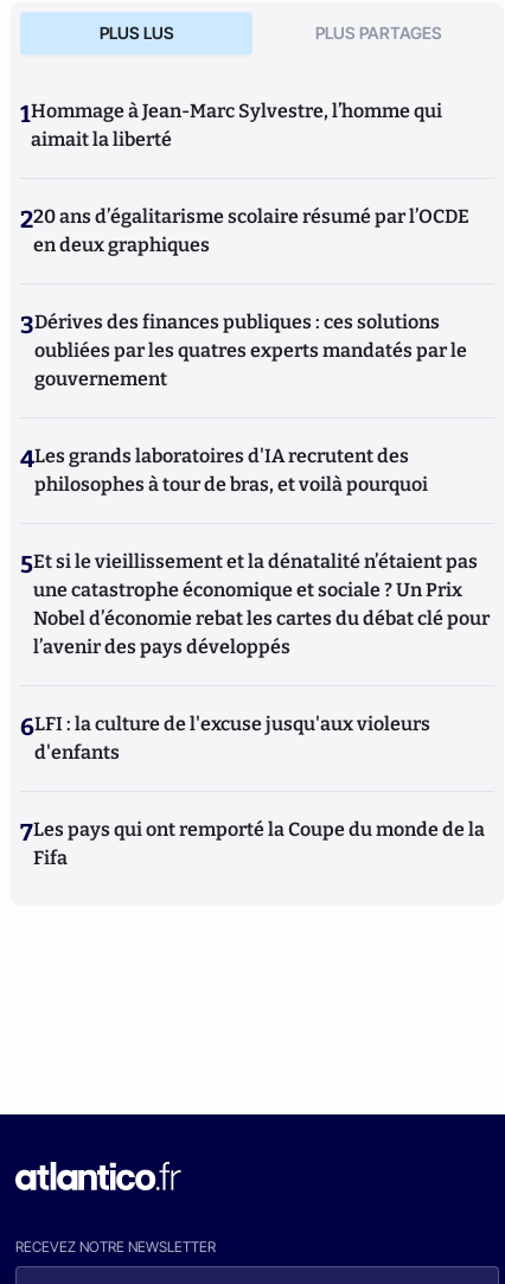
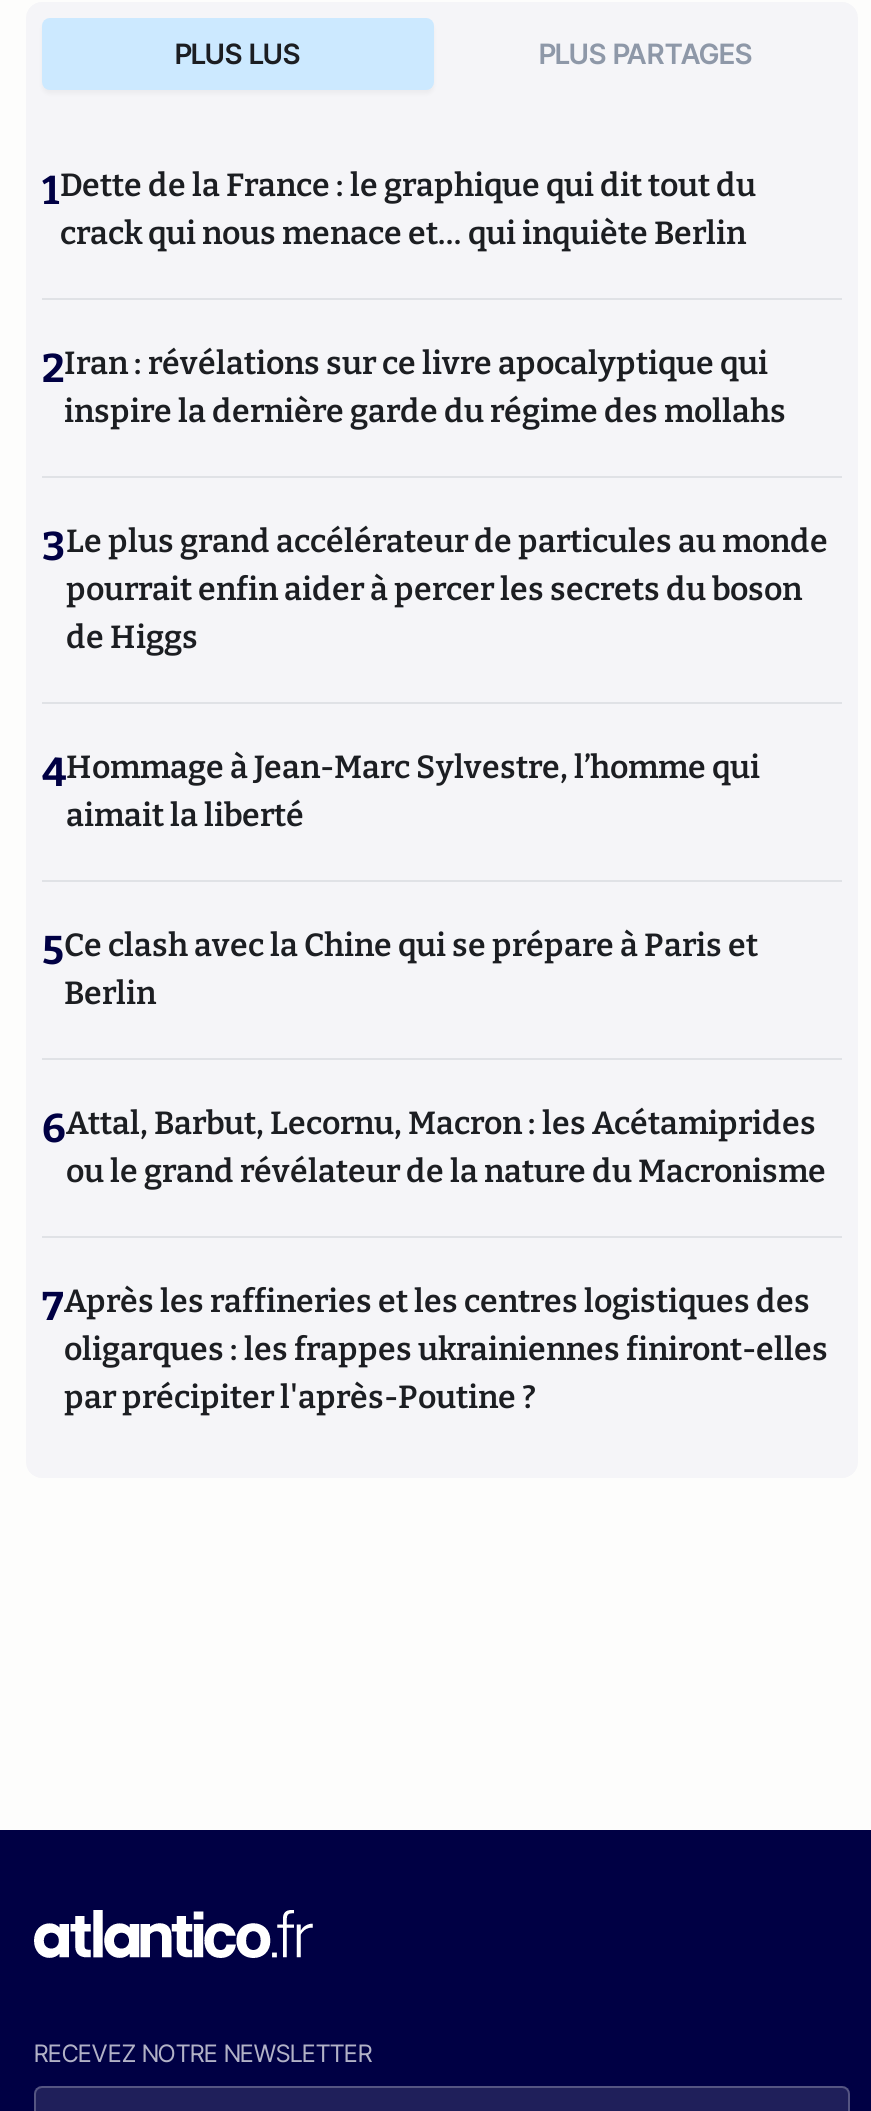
- 1Hommage à Jean-Marc Sylvestre, l’homme qui
+ 1Dette de la France : le graphique qui dit tout du
+ crack qui nous menace et… qui inquiète Berlin
+ 2Iran : révélations sur ce livre apocalyptique qui
+ inspire la dernière garde du régime des mollahs
+ 3Le plus grand accélérateur de particules au monde
+ pourrait enfin aider à percer les secrets du boson
+ de Higgs
+ 4Hommage à Jean-Marc Sylvestre, l’homme qui

moved down: aimait la liberté

- 220 ans d’égalitarisme scolaire résumé par l’OCDE
- en deux graphiques
- 3Dérives des finances publiques : ces solutions
- oubliées par les quatres experts mandatés par le
- gouvernement
- 4Les grands laboratoires d'IA recrutent des
- philosophes à tour de bras, et voilà pourquoi
- 5Et si le vieillissement et la dénatalité n’étaient pas
- une catastrophe économique et sociale ? Un Prix
- Nobel d’économie rebat les cartes du débat clé pour
- l’avenir des pays développés
- 6LFI : la culture de l'excuse jusqu'aux violeurs
- d'enfants
- 7Les pays qui ont remporté la Coupe du monde de la
- Fifa
+ 5Ce clash avec la Chine qui se prépare à Paris et
+ Berlin
+ 6Attal, Barbut, Lecornu, Macron : les Acétamiprides
+ ou le grand révélateur de la nature du Macronisme
+ 7Après les raffineries et les centres logistiques des
+ oligarques : les frappes ukrainiennes finiront-elles
+ par précipiter l'après-Poutine ?
